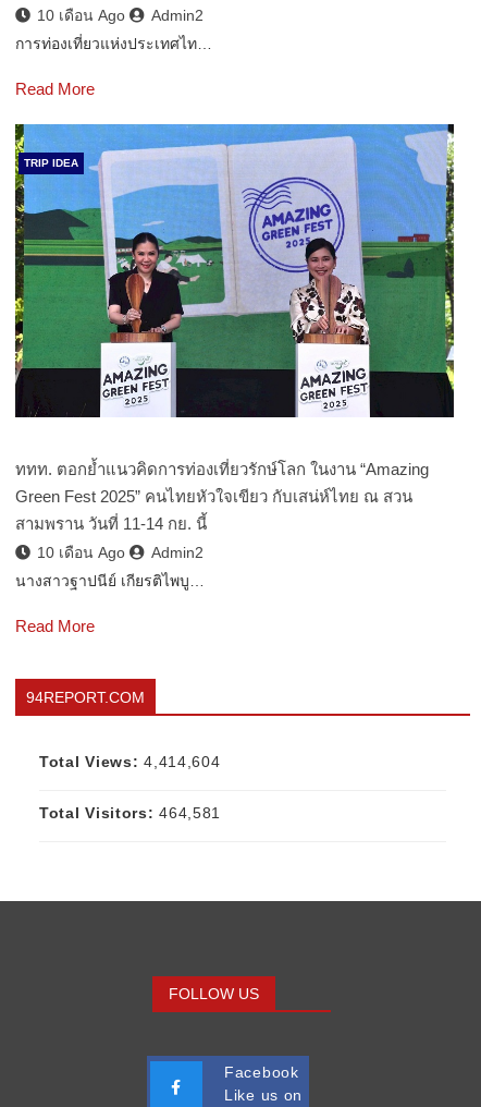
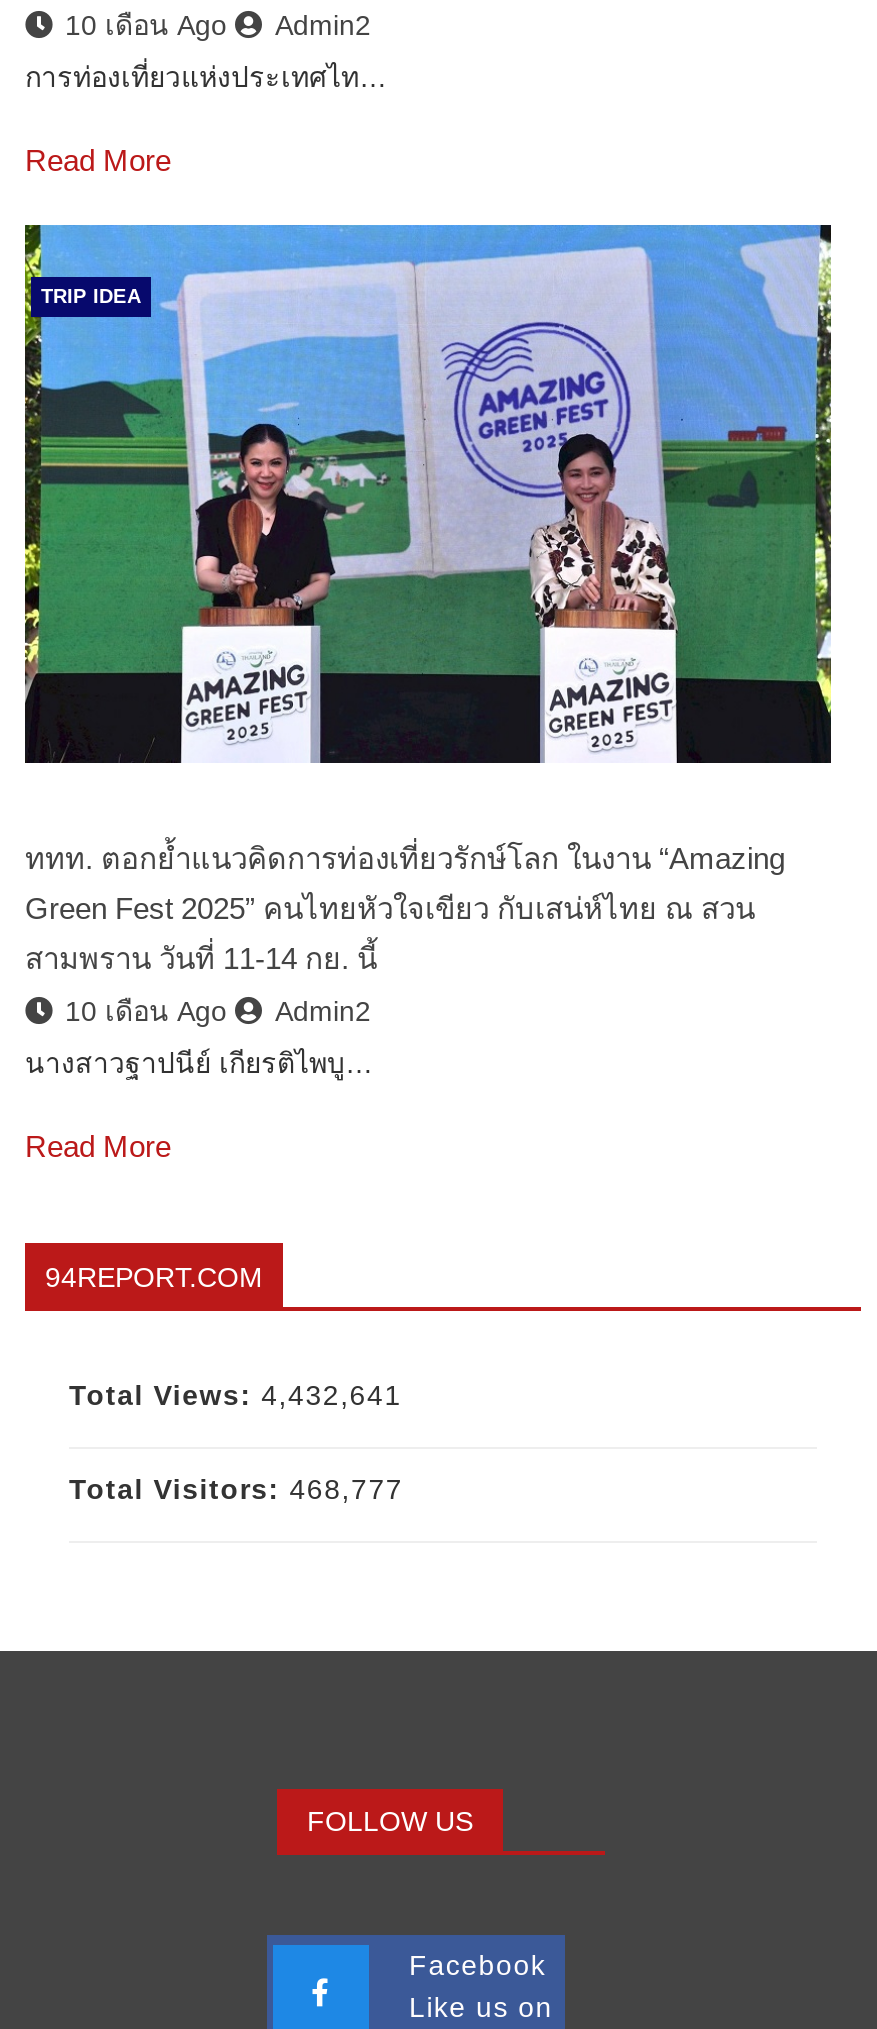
- Total Views: 4,414,604
+ Total Views: 4,432,641

- Total Visitors: 464,581
+ Total Visitors: 468,777
